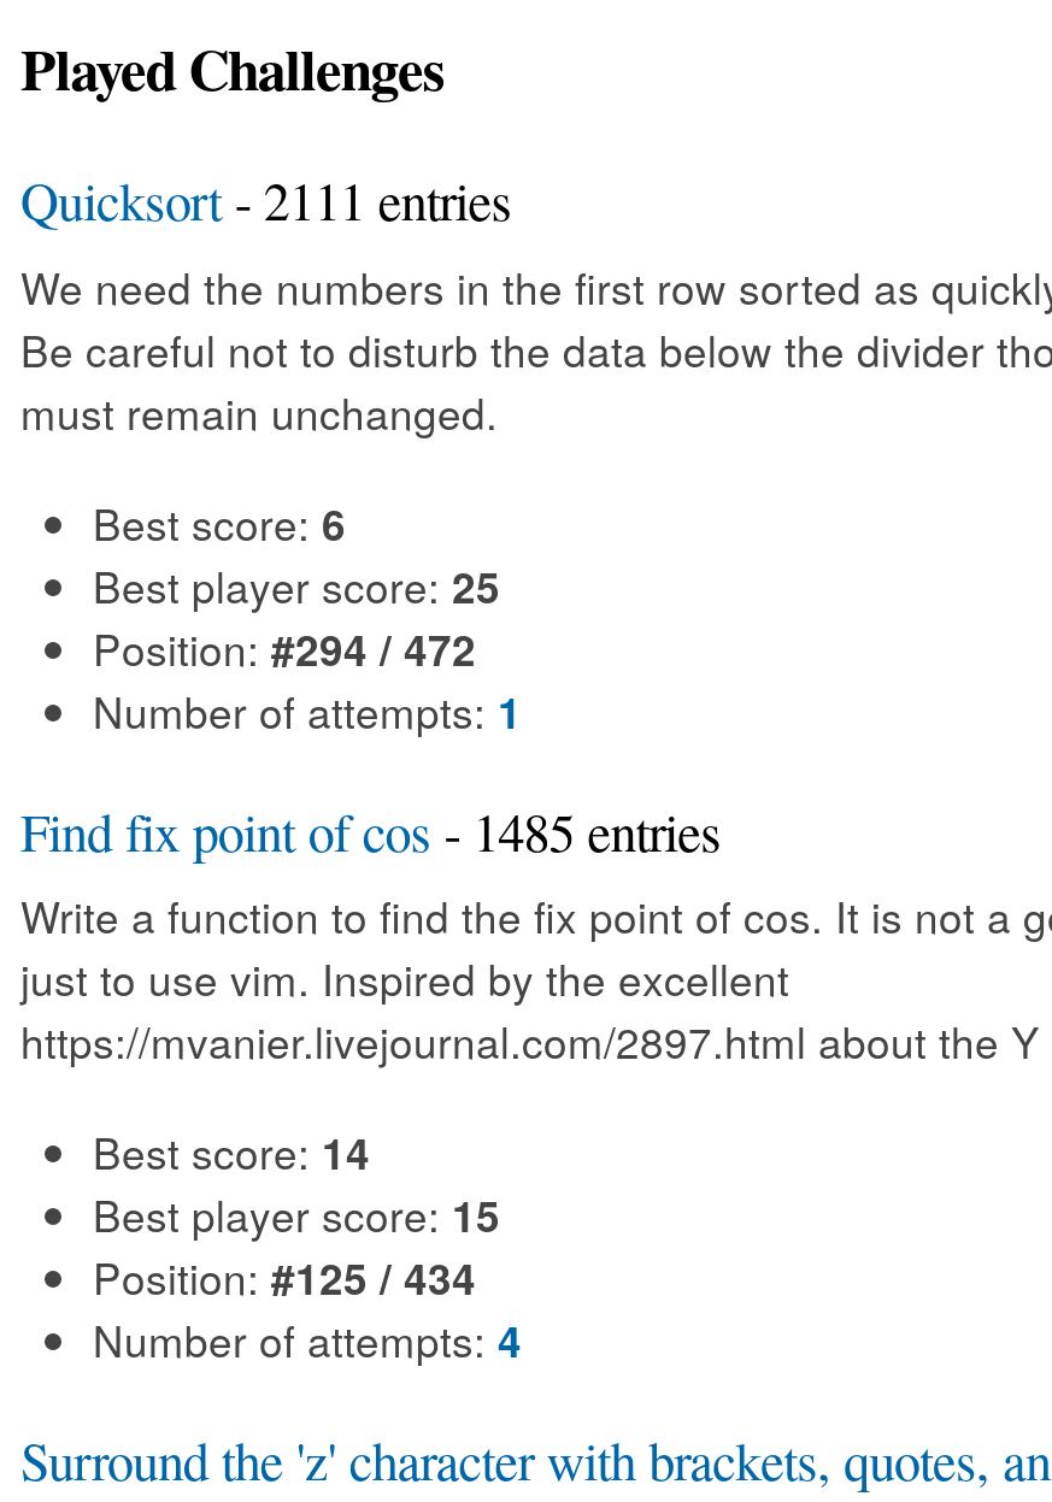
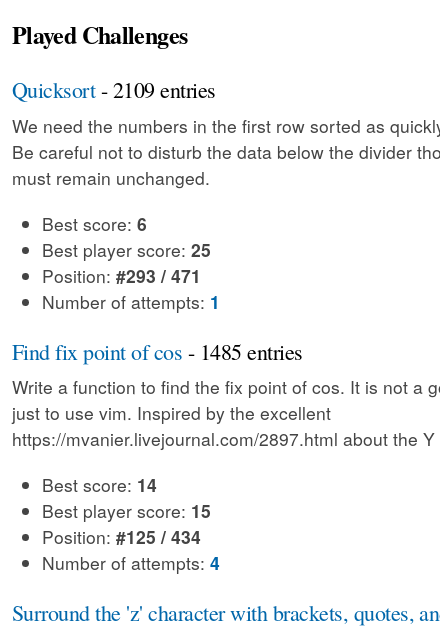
- Quicksort - 2111 entries
+ Quicksort - 2109 entries

- Position: #294 / 472
+ Position: #293 / 471
